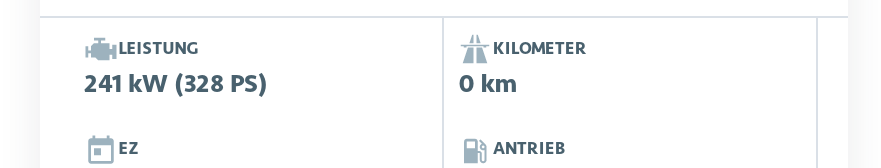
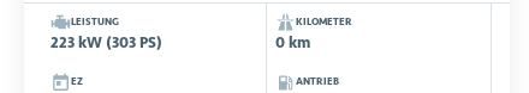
- 241 kW (328 PS)
+ 223 kW (303 PS)
